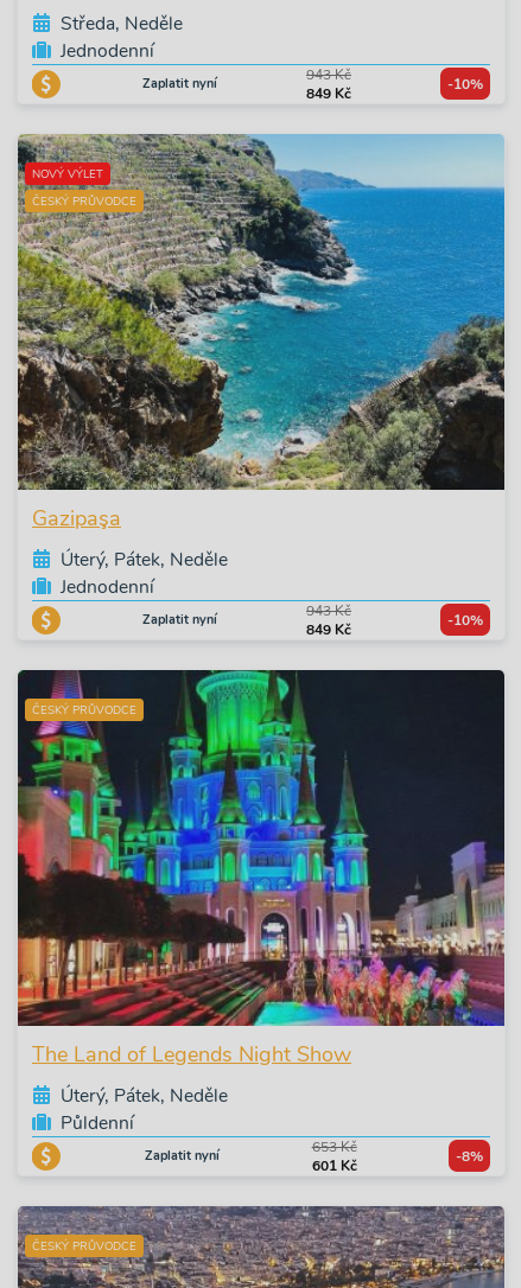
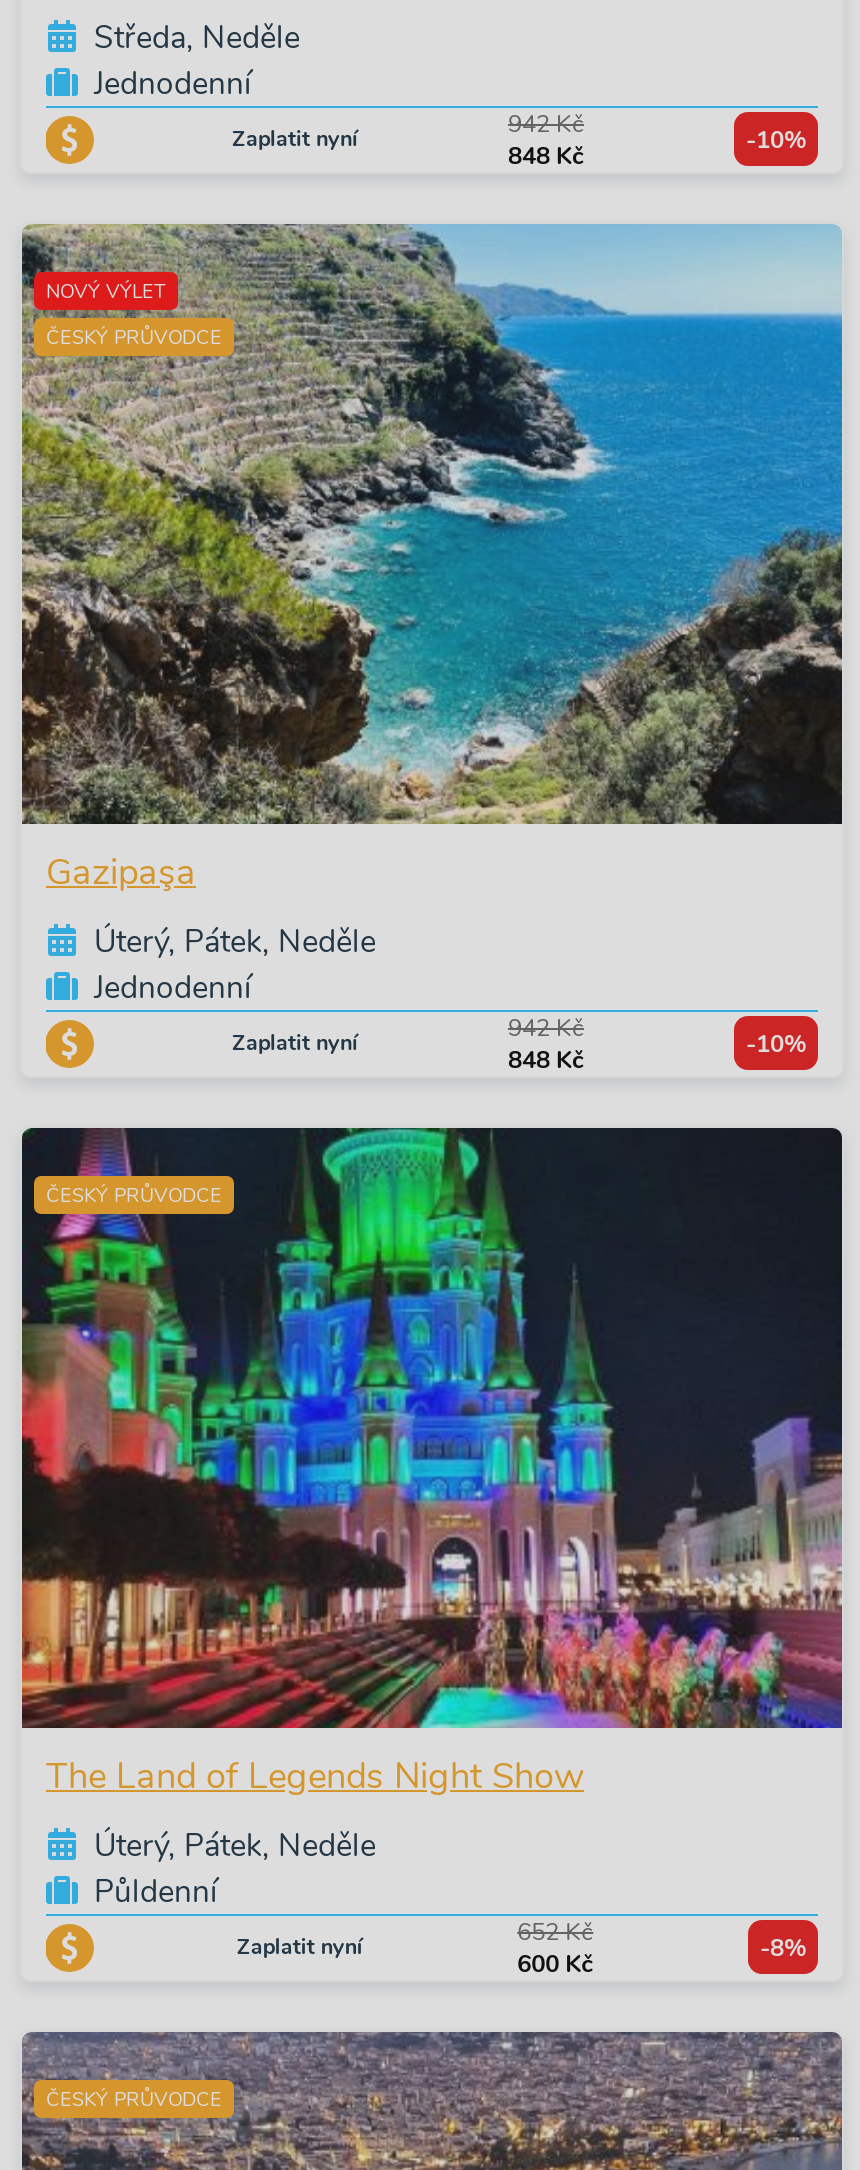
- 943 Kč
+ 942 Kč

- 849 Kč
+ 848 Kč

- 943 Kč
+ 942 Kč

- 849 Kč
+ 848 Kč

- 653 Kč
+ 652 Kč

- 601 Kč
+ 600 Kč
